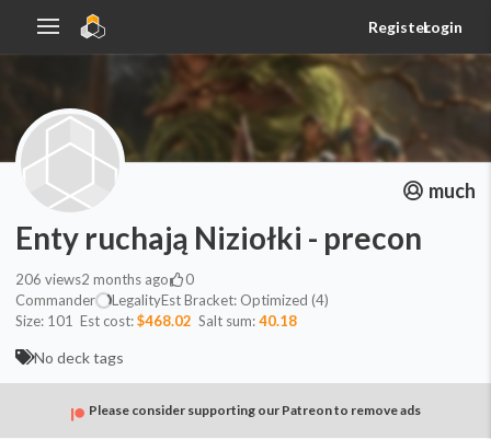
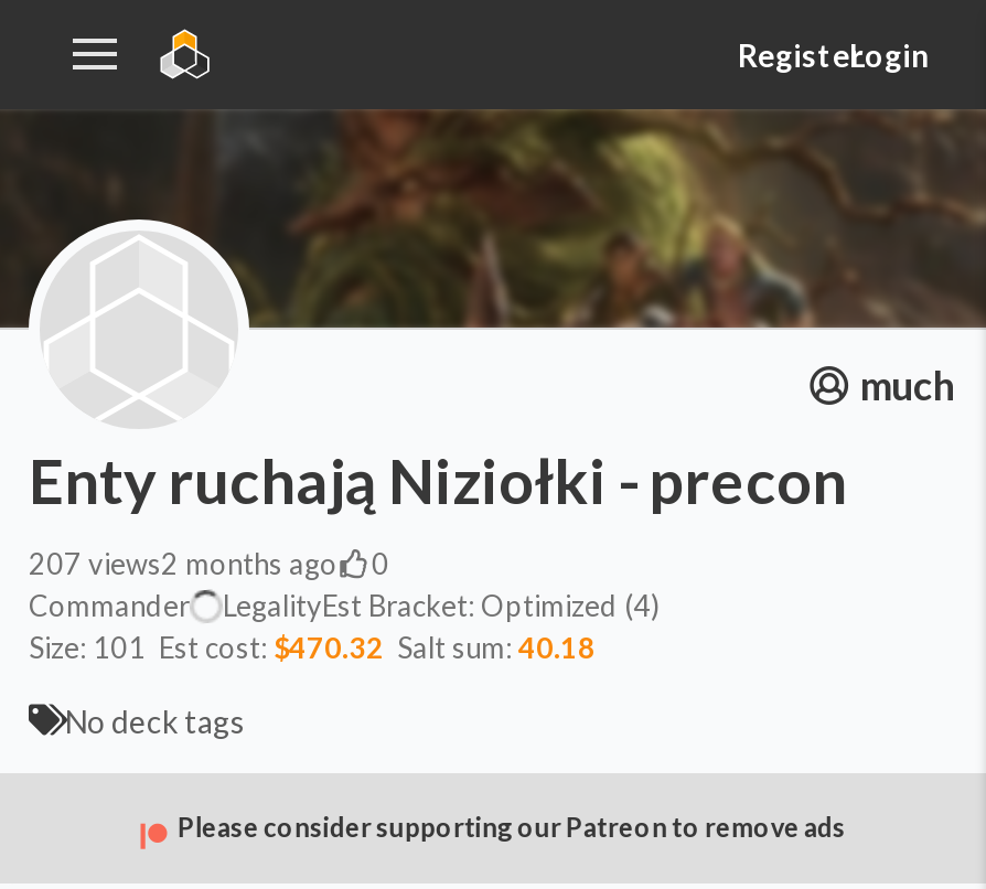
- 206 views2 months ago
+ 207 views2 months ago

- Size: 101 Est cost: $468.02 Salt sum: 40.18
+ Size: 101 Est cost: $470.32 Salt sum: 40.18
